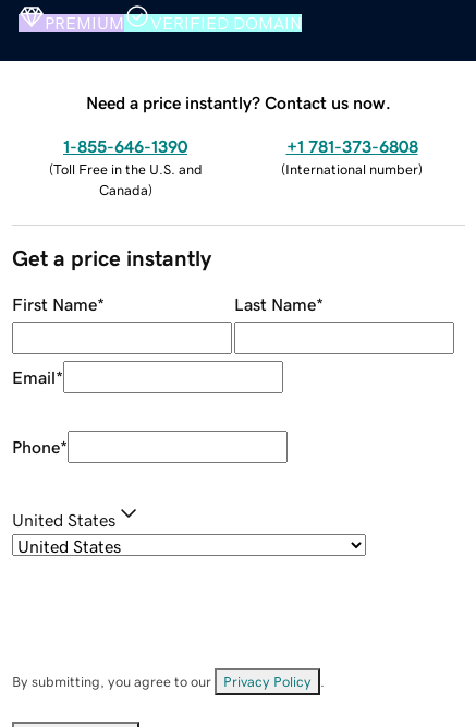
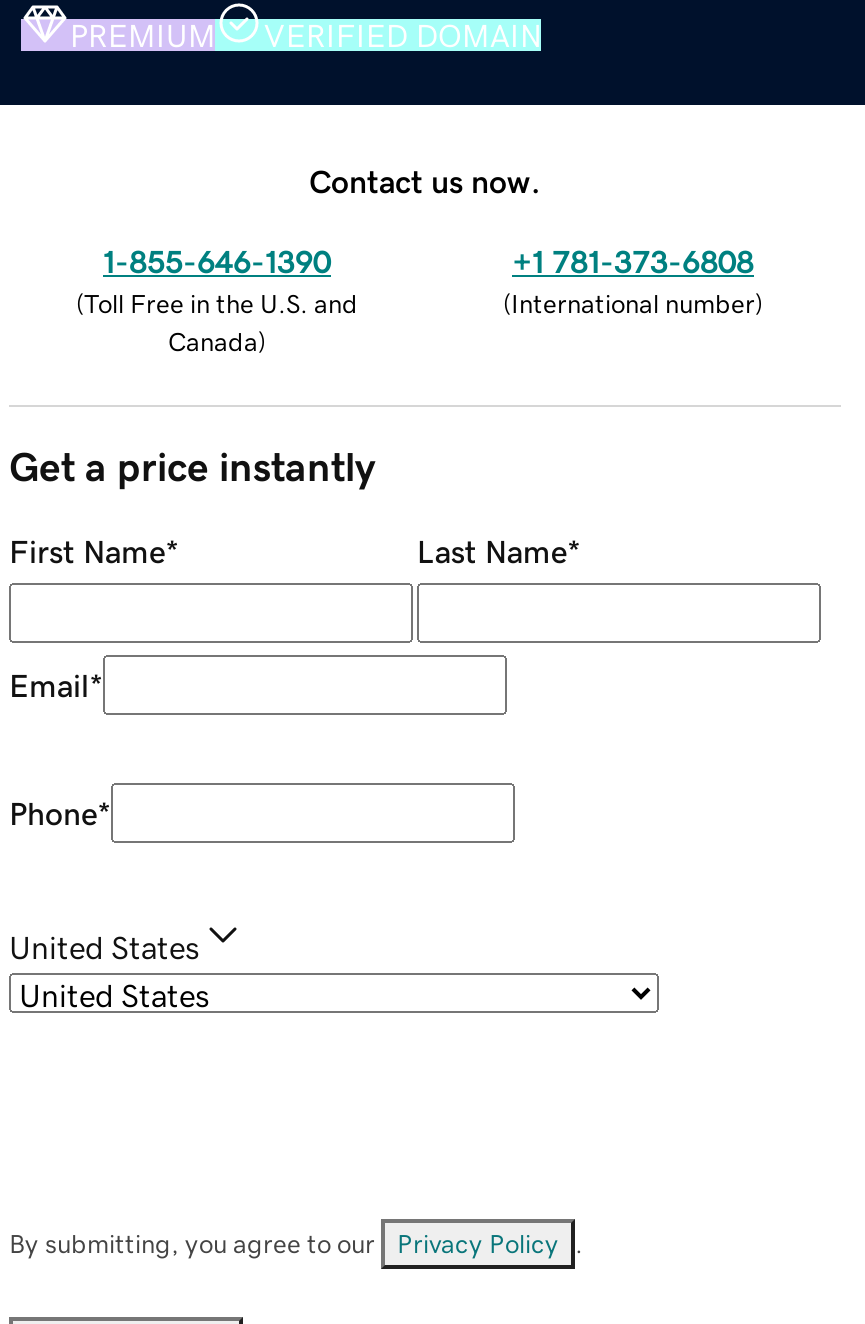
- Need a price instantly? Contact us now.
+ Contact us now.
